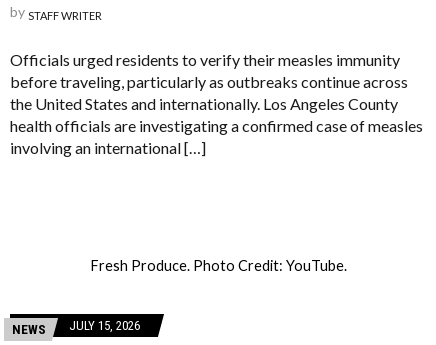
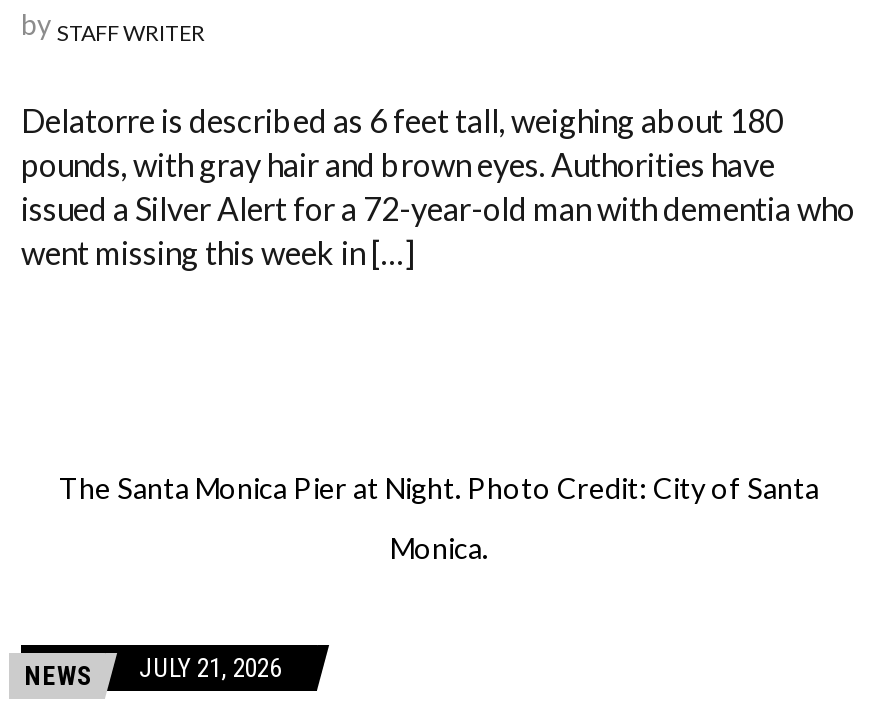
- Officials urged residents to verify their measles immunity
- before traveling, particularly as outbreaks continue across
- the United States and internationally. Los Angeles County
- health officials are investigating a confirmed case of measles
- involving an international […]
+ Delatorre is described as 6 feet tall, weighing about 180
+ pounds, with gray hair and brown eyes. Authorities have
+ issued a Silver Alert for a 72-year-old man with dementia who
+ went missing this week in […]

- Fresh Produce. Photo Credit: YouTube.
+ The Santa Monica Pier at Night. Photo Credit: City of Santa
+ Monica.

- NEWS JULY 15, 2026
+ NEWS JULY 21, 2026
